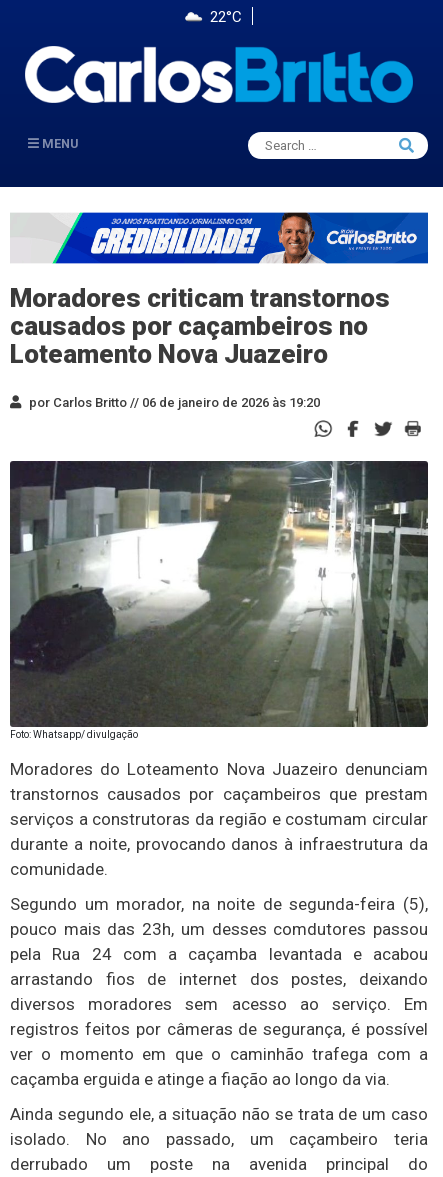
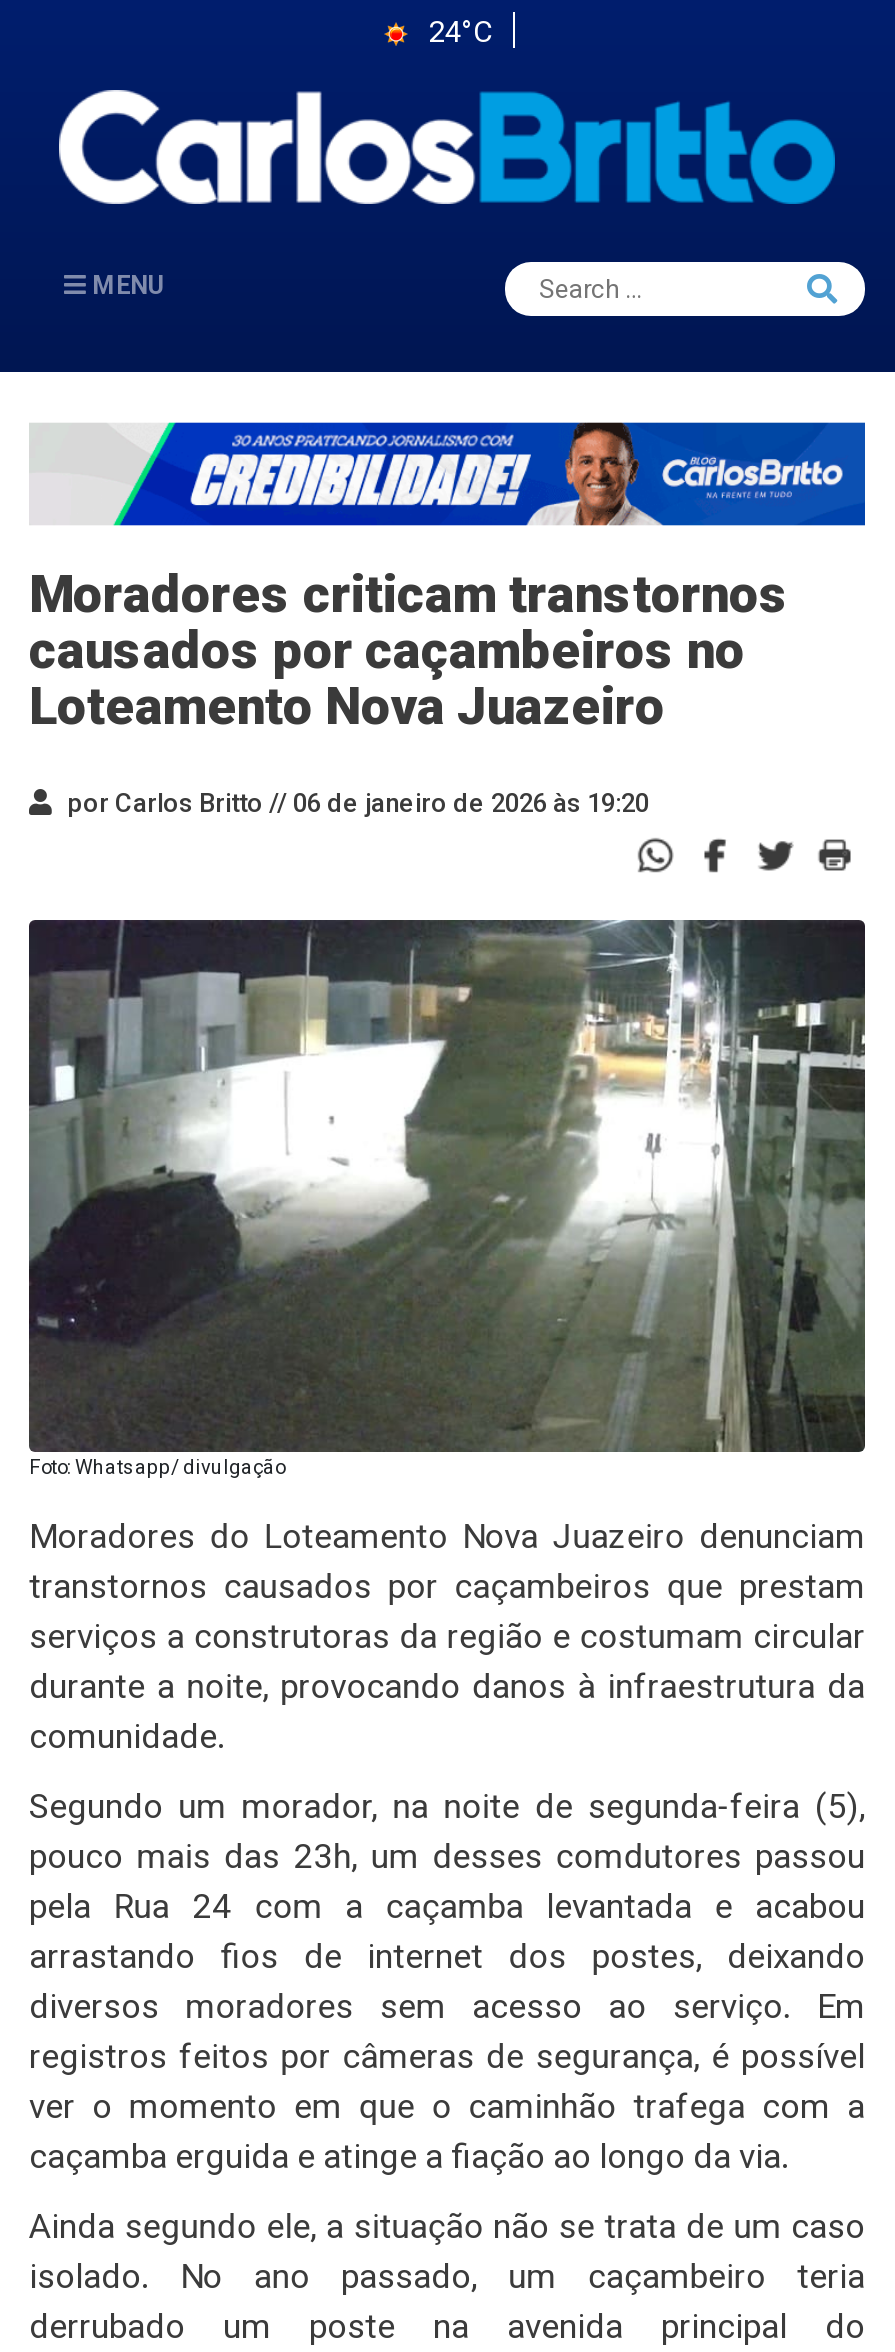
- 22°C
+ 24°C
